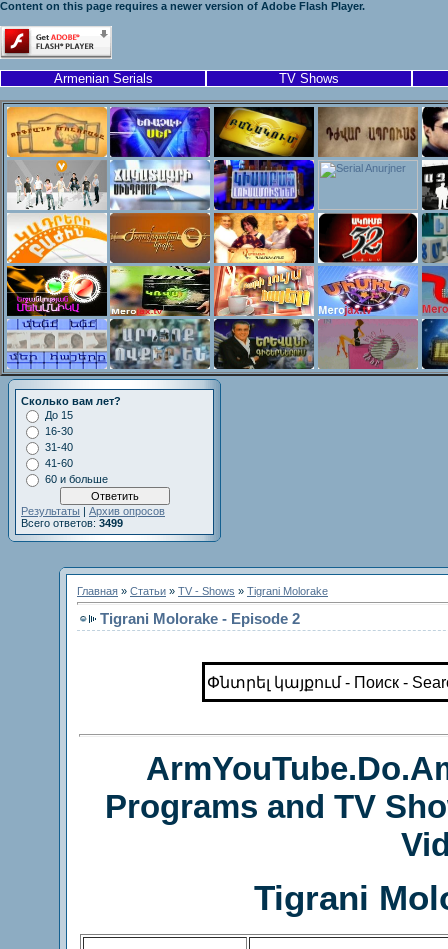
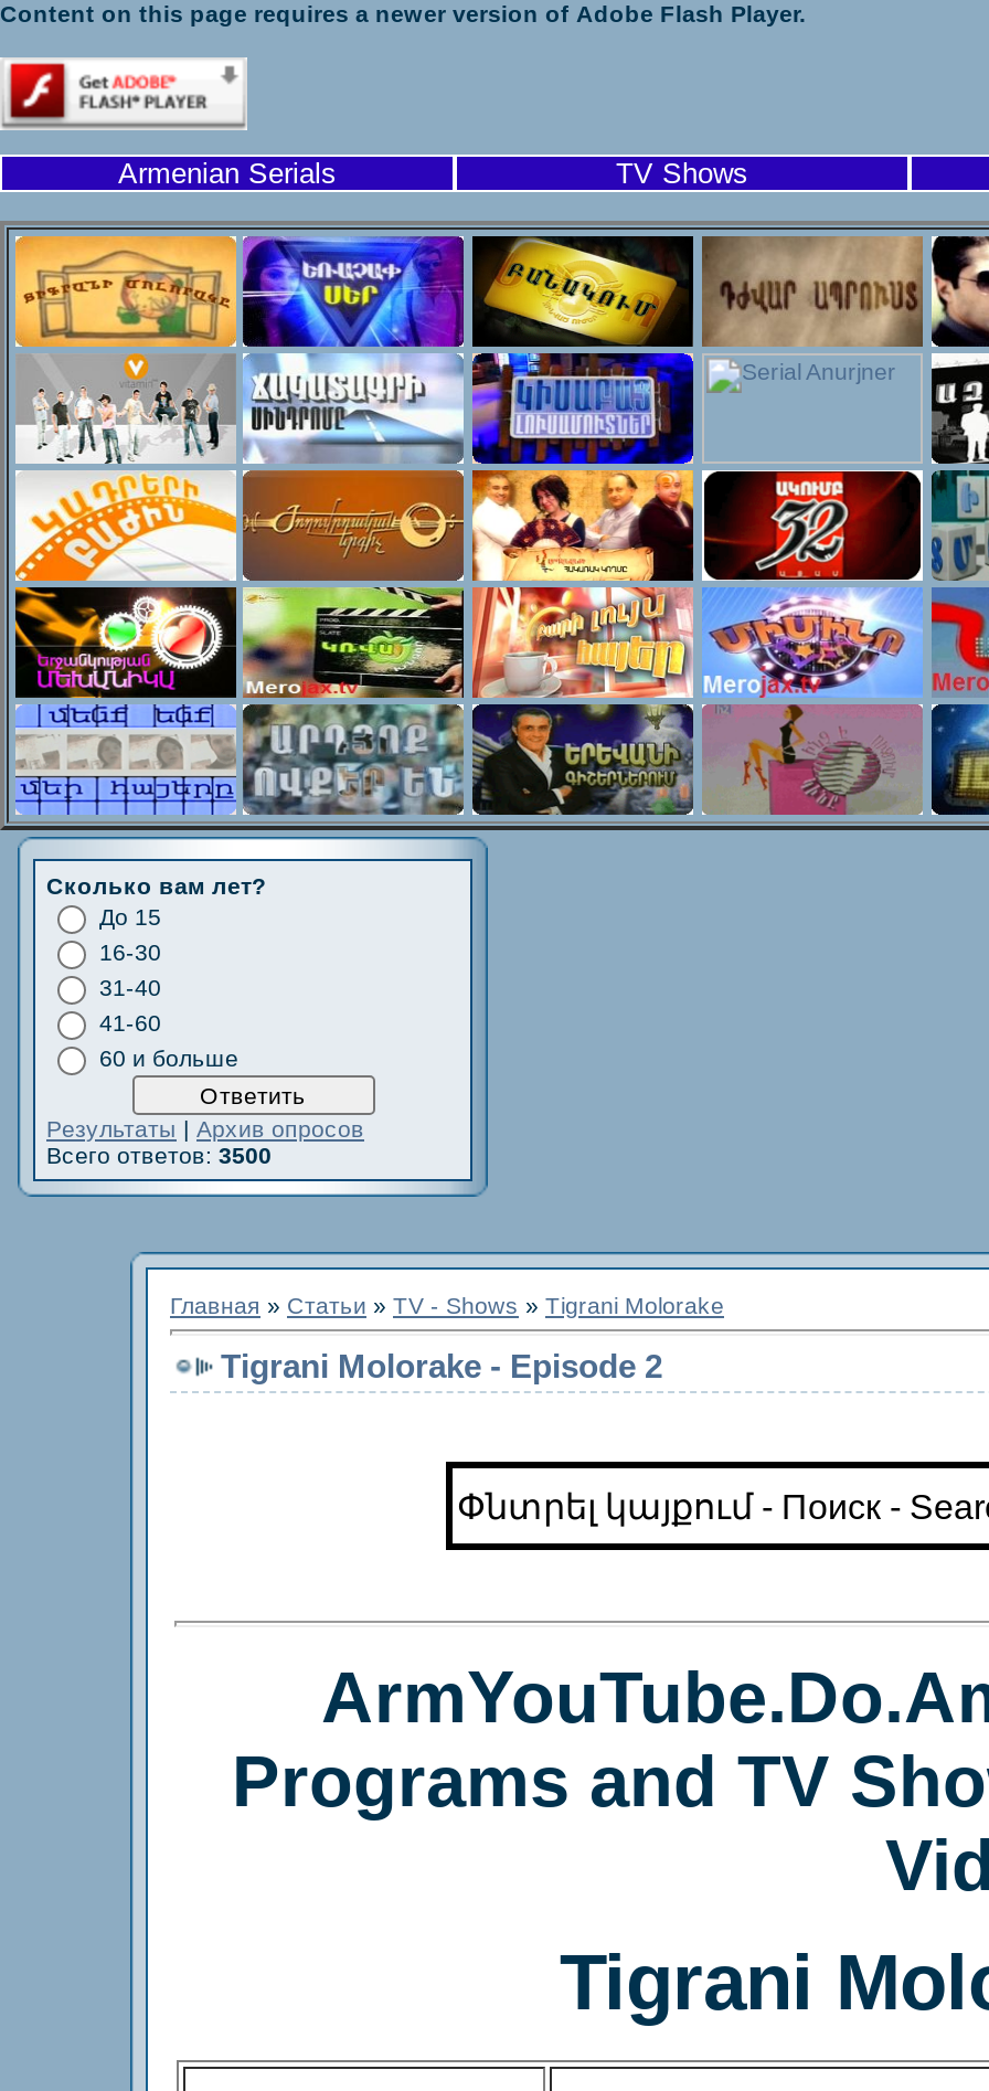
- Всего ответов:3499
+ Всего ответов:3500
